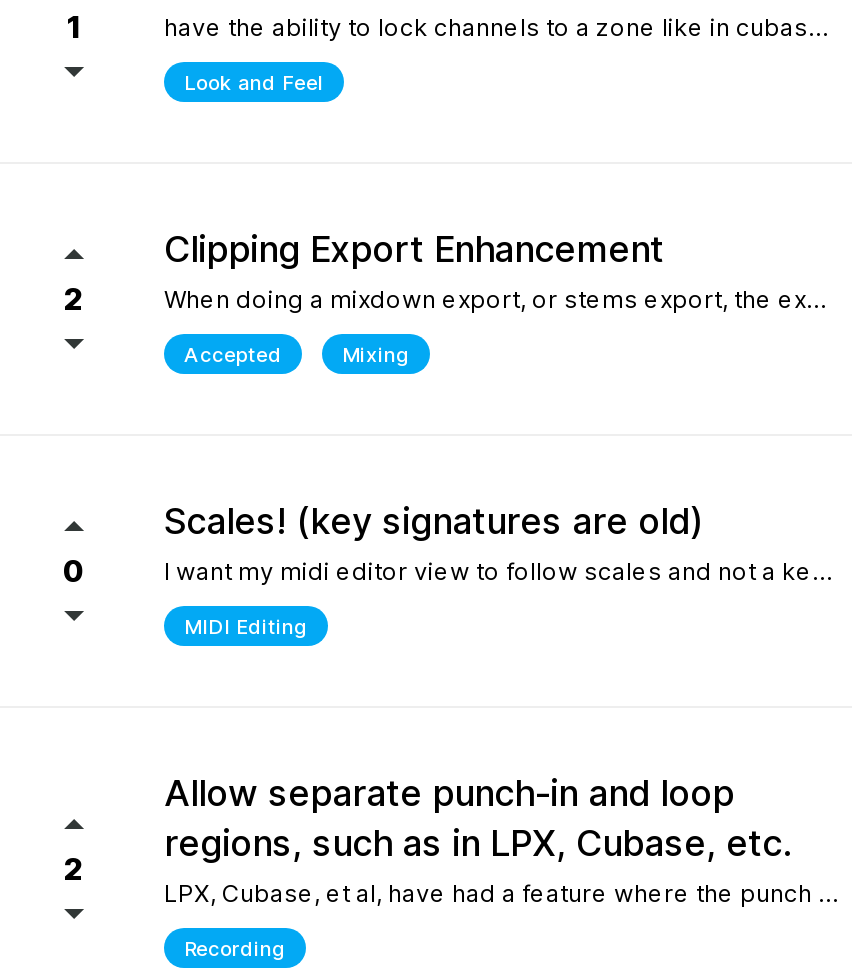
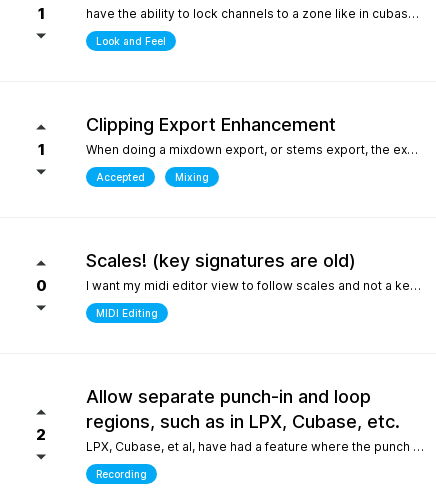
- 2
+ 1
